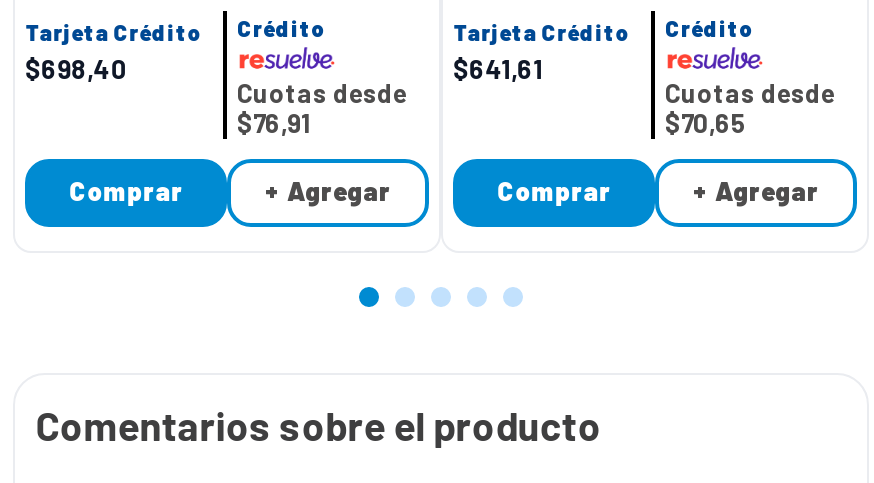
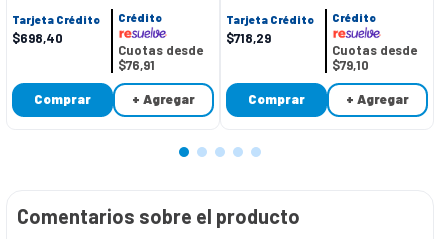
- $641,61
+ $718,29

- $70,65
+ $79,10
